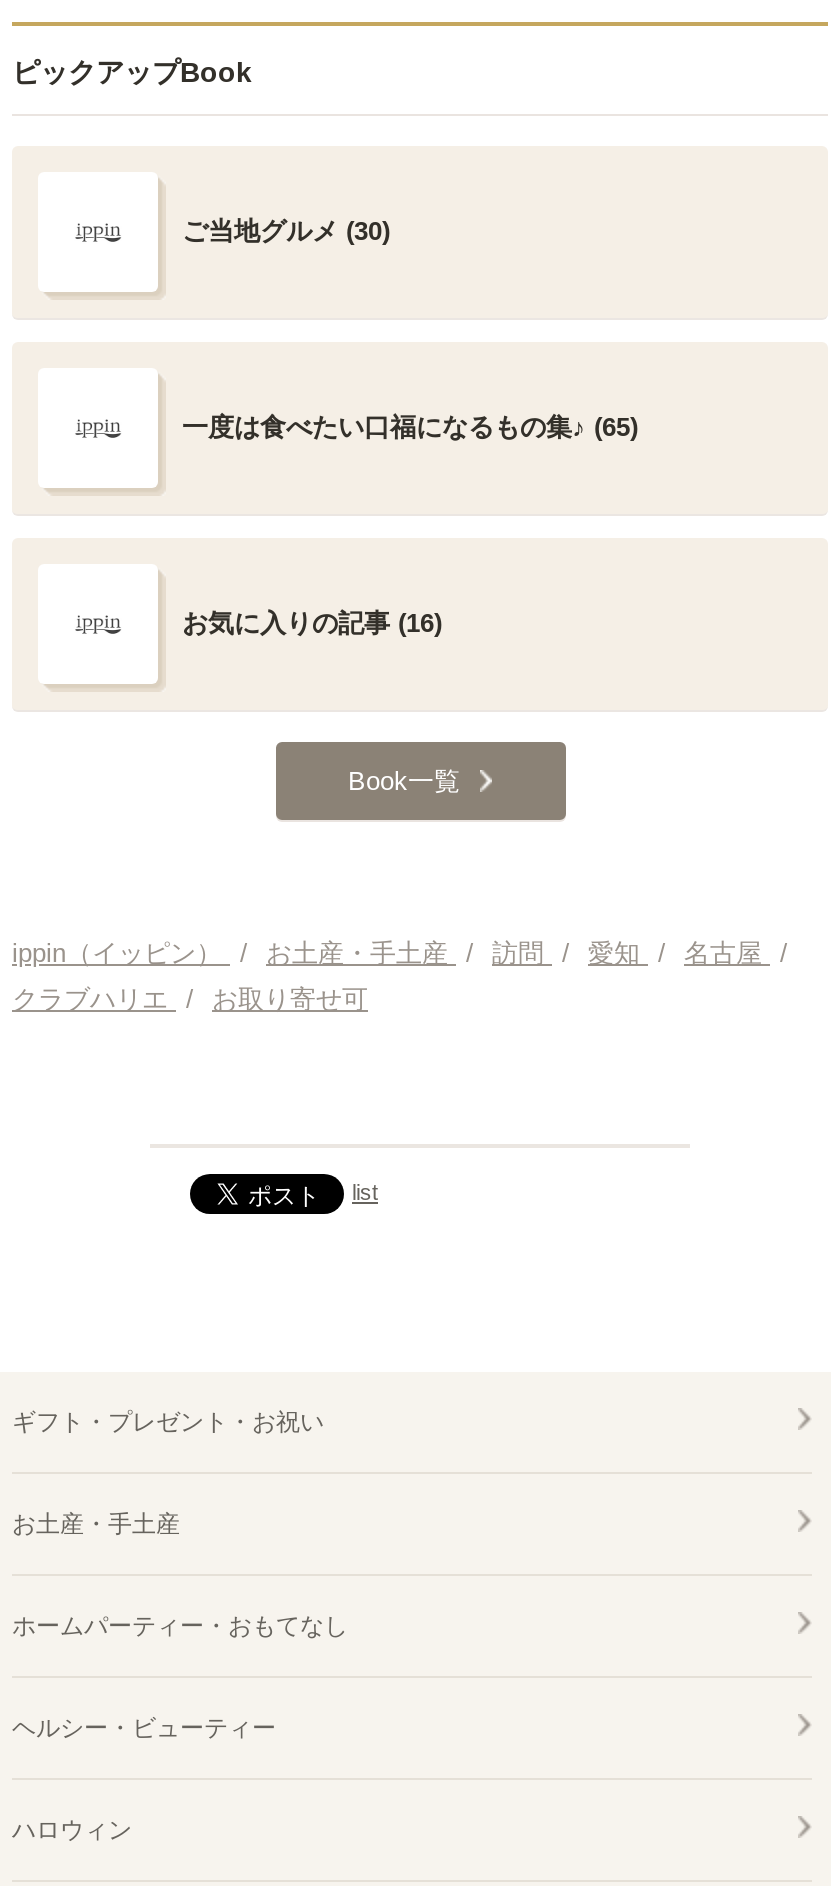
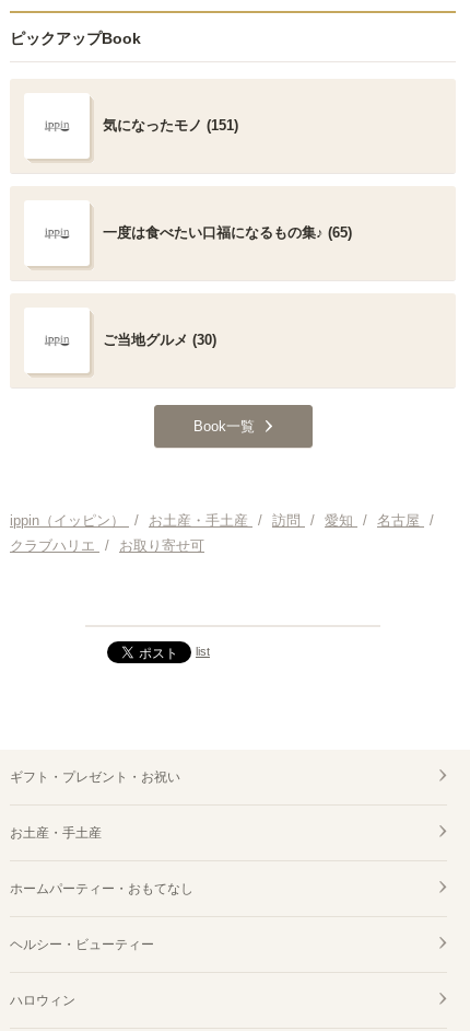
+ 気になったモノ (151)

moved down: ご当地グルメ (30)

- お気に入りの記事 (16)
